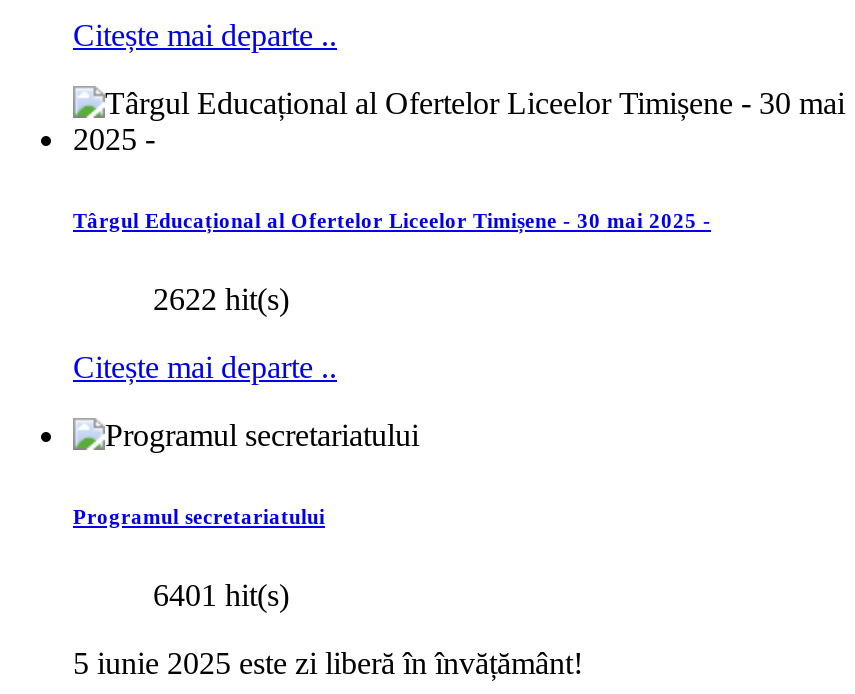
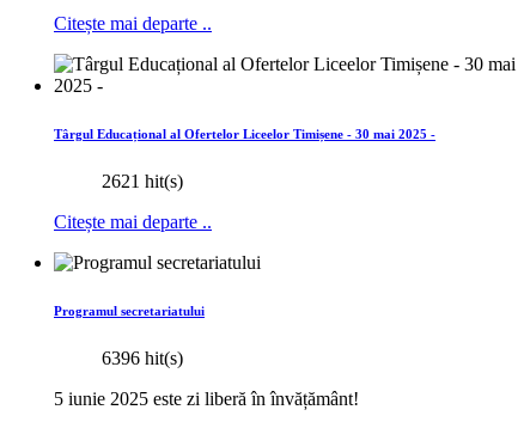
- 2622 hit(s)
+ 2621 hit(s)

- 6401 hit(s)
+ 6396 hit(s)
